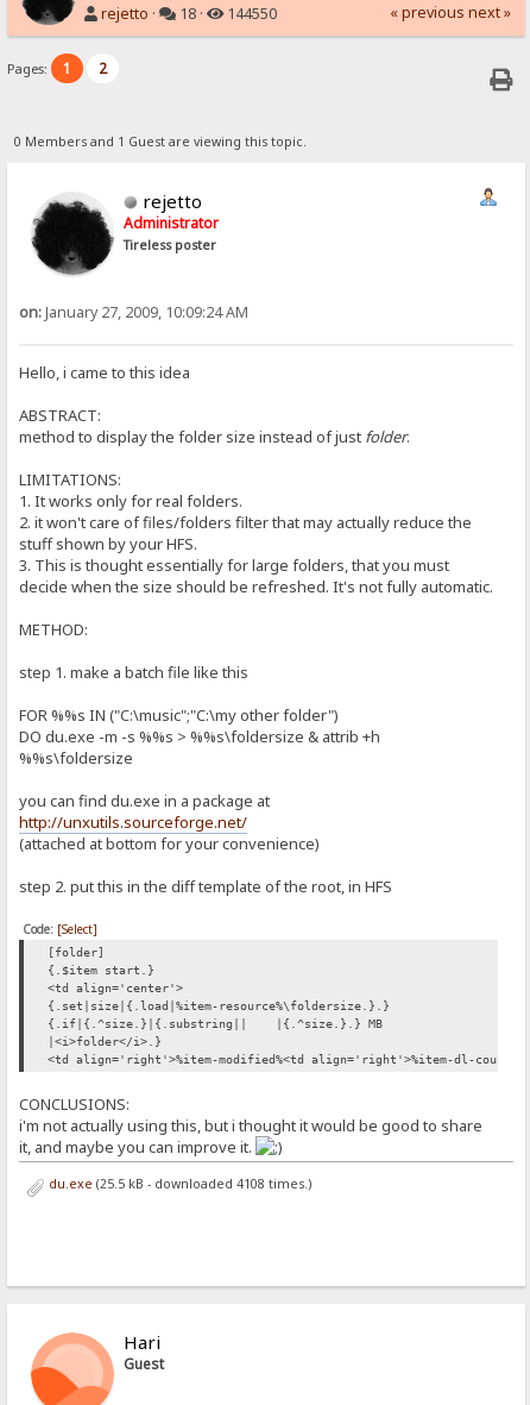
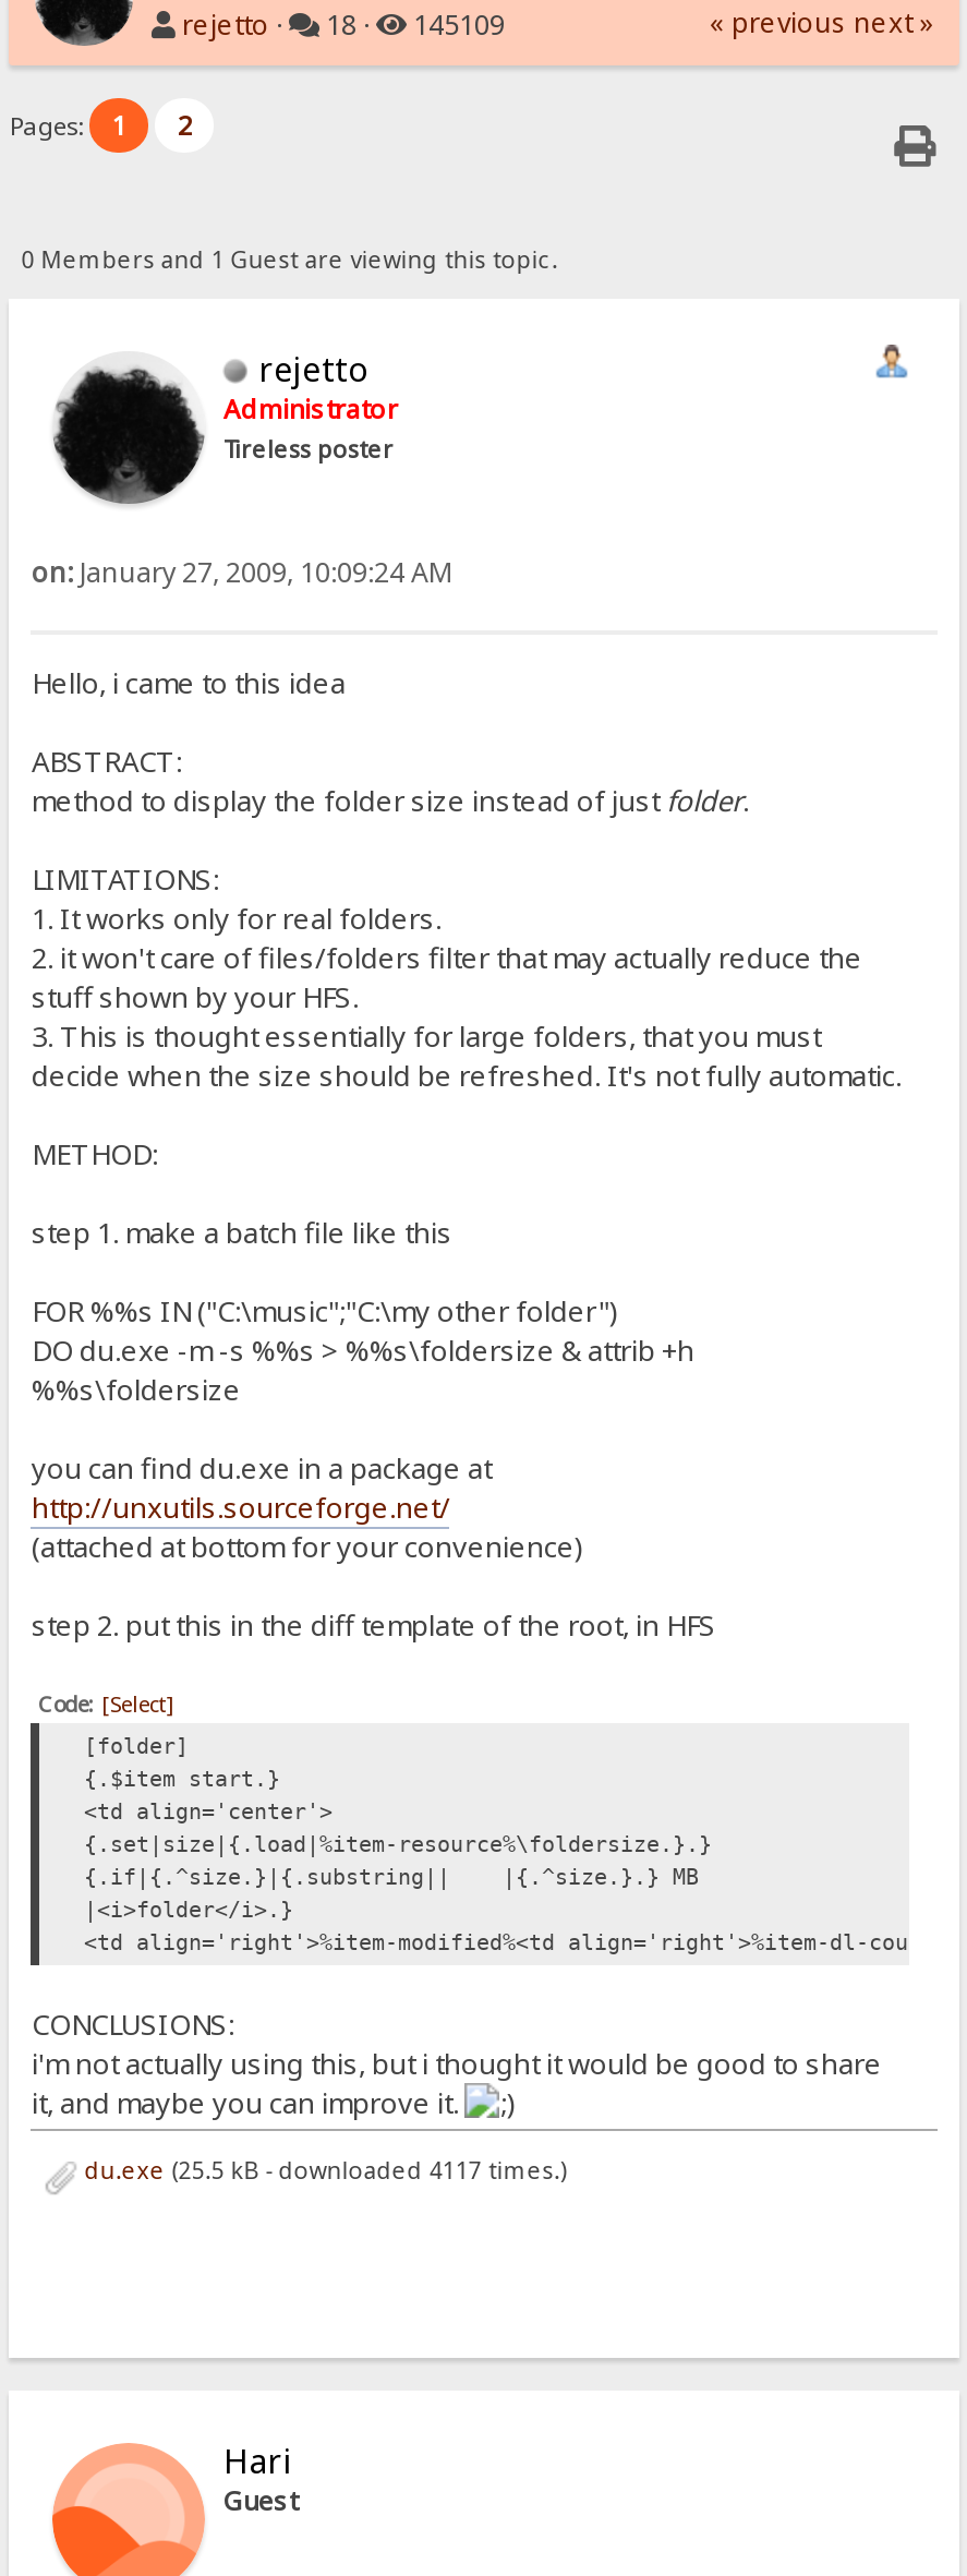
- rejetto · 18 · 144550
+ rejetto · 18 · 145109

- du.exe (25.5 kB - downloaded 4108 times.)
+ du.exe (25.5 kB - downloaded 4117 times.)
